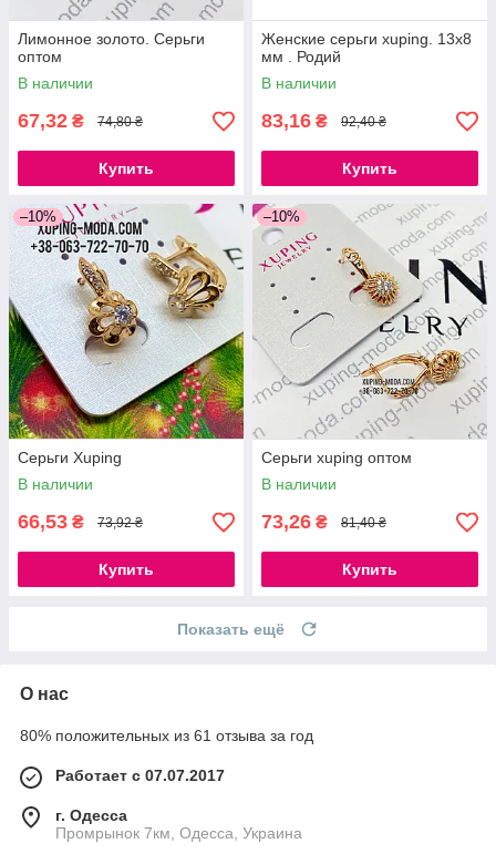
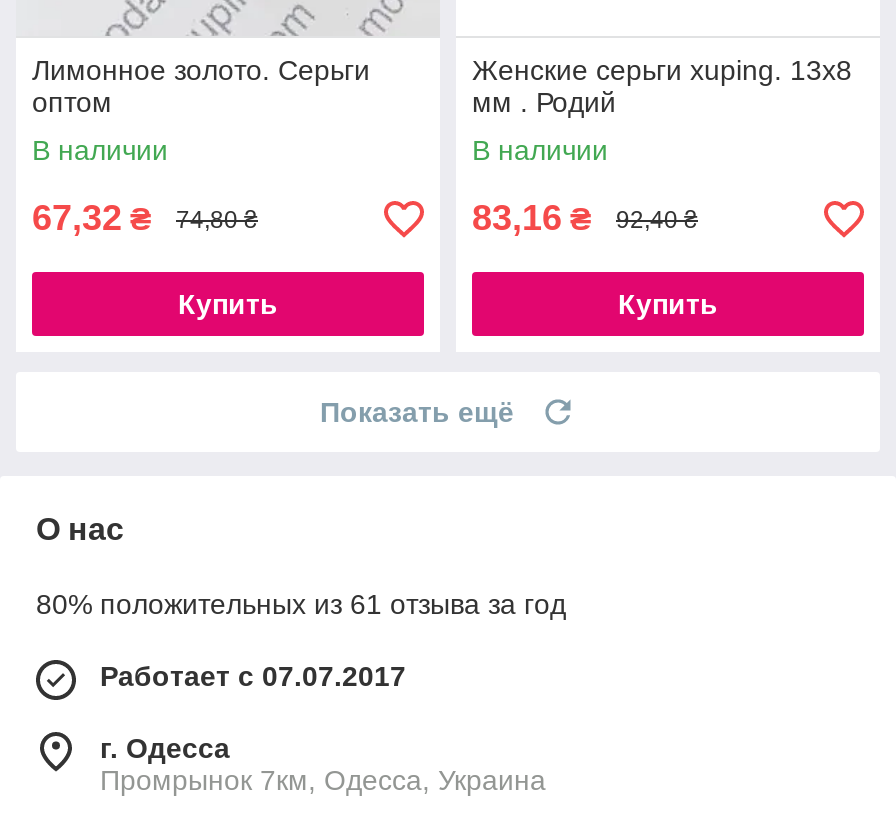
- [image]
- –10%

- [image]
- –10%

- Серьги Xuping
- В наличии
- 66,53 ₴
- 73,92 ₴
- Купить

- Серьги xuping оптом
- В наличии
- 73,26 ₴
- 81,40 ₴
- Купить
